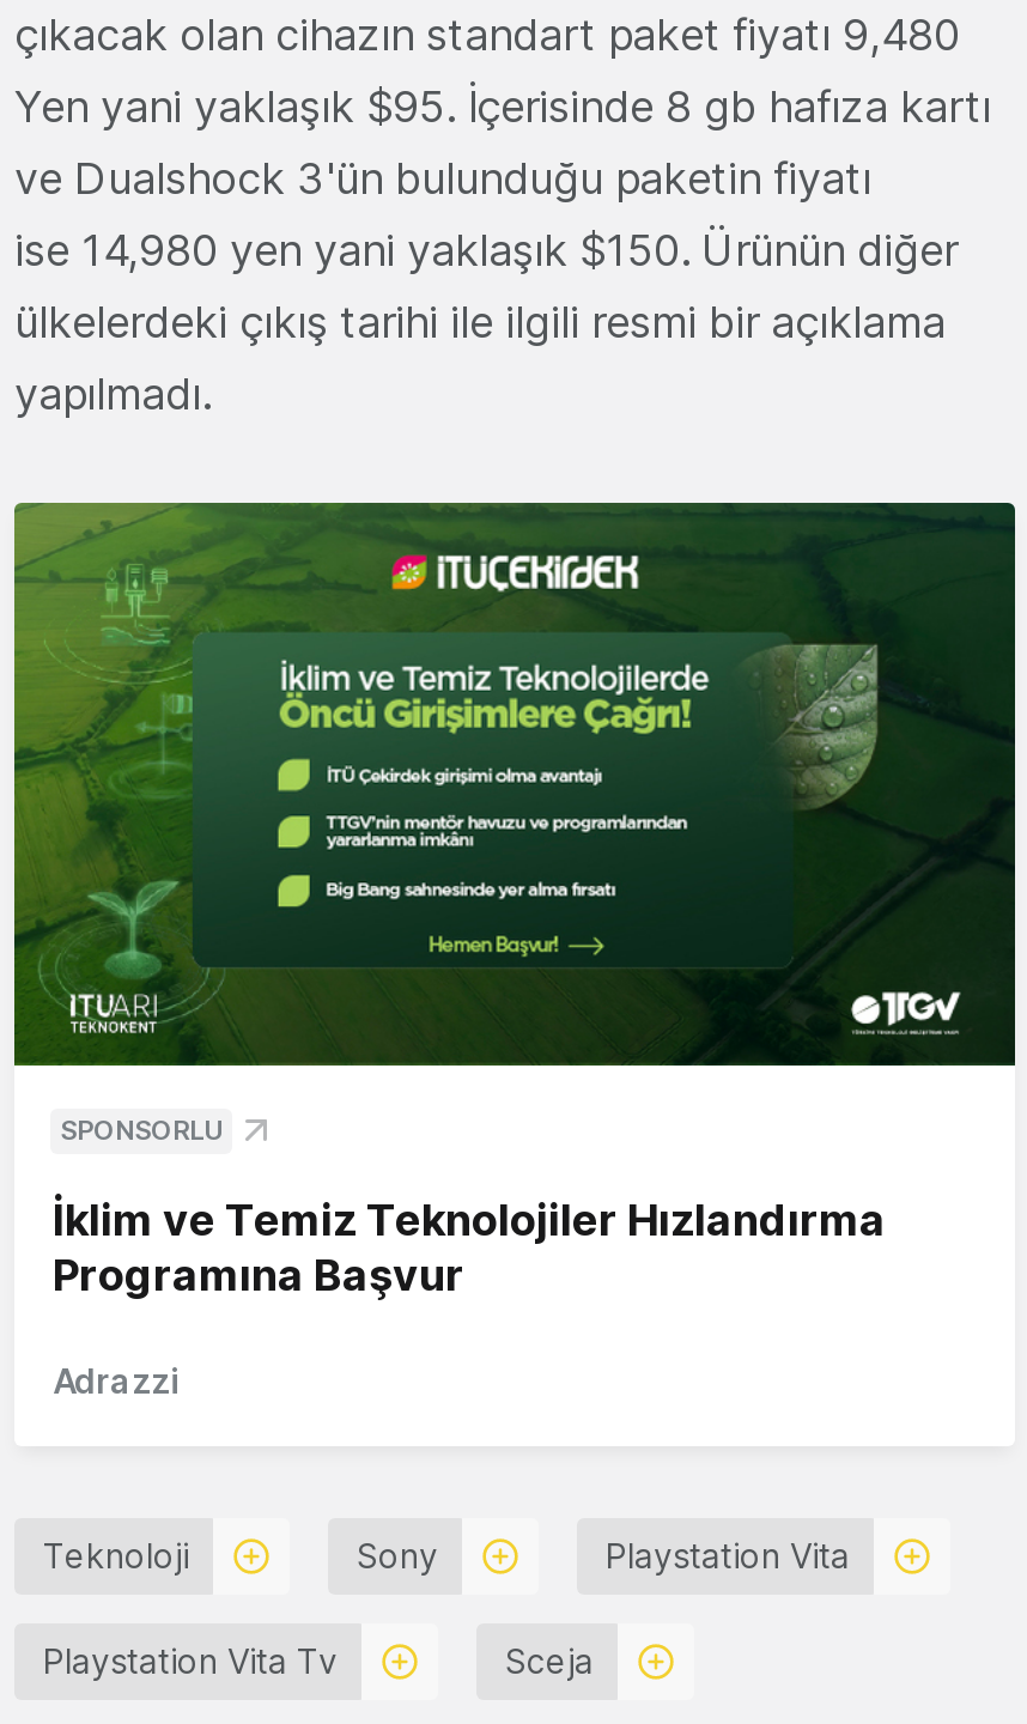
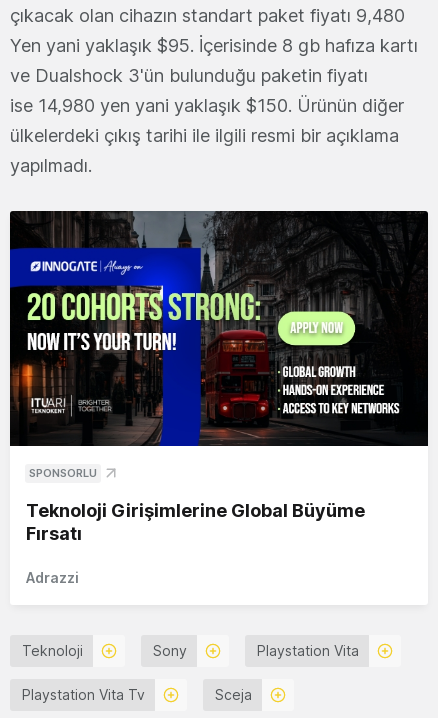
- [image]
+ [image]

- İklim ve Temiz Teknolojiler Hızlandırma
- Programına Başvur
+ Teknoloji Girişimlerine Global Büyüme
+ Fırsatı
